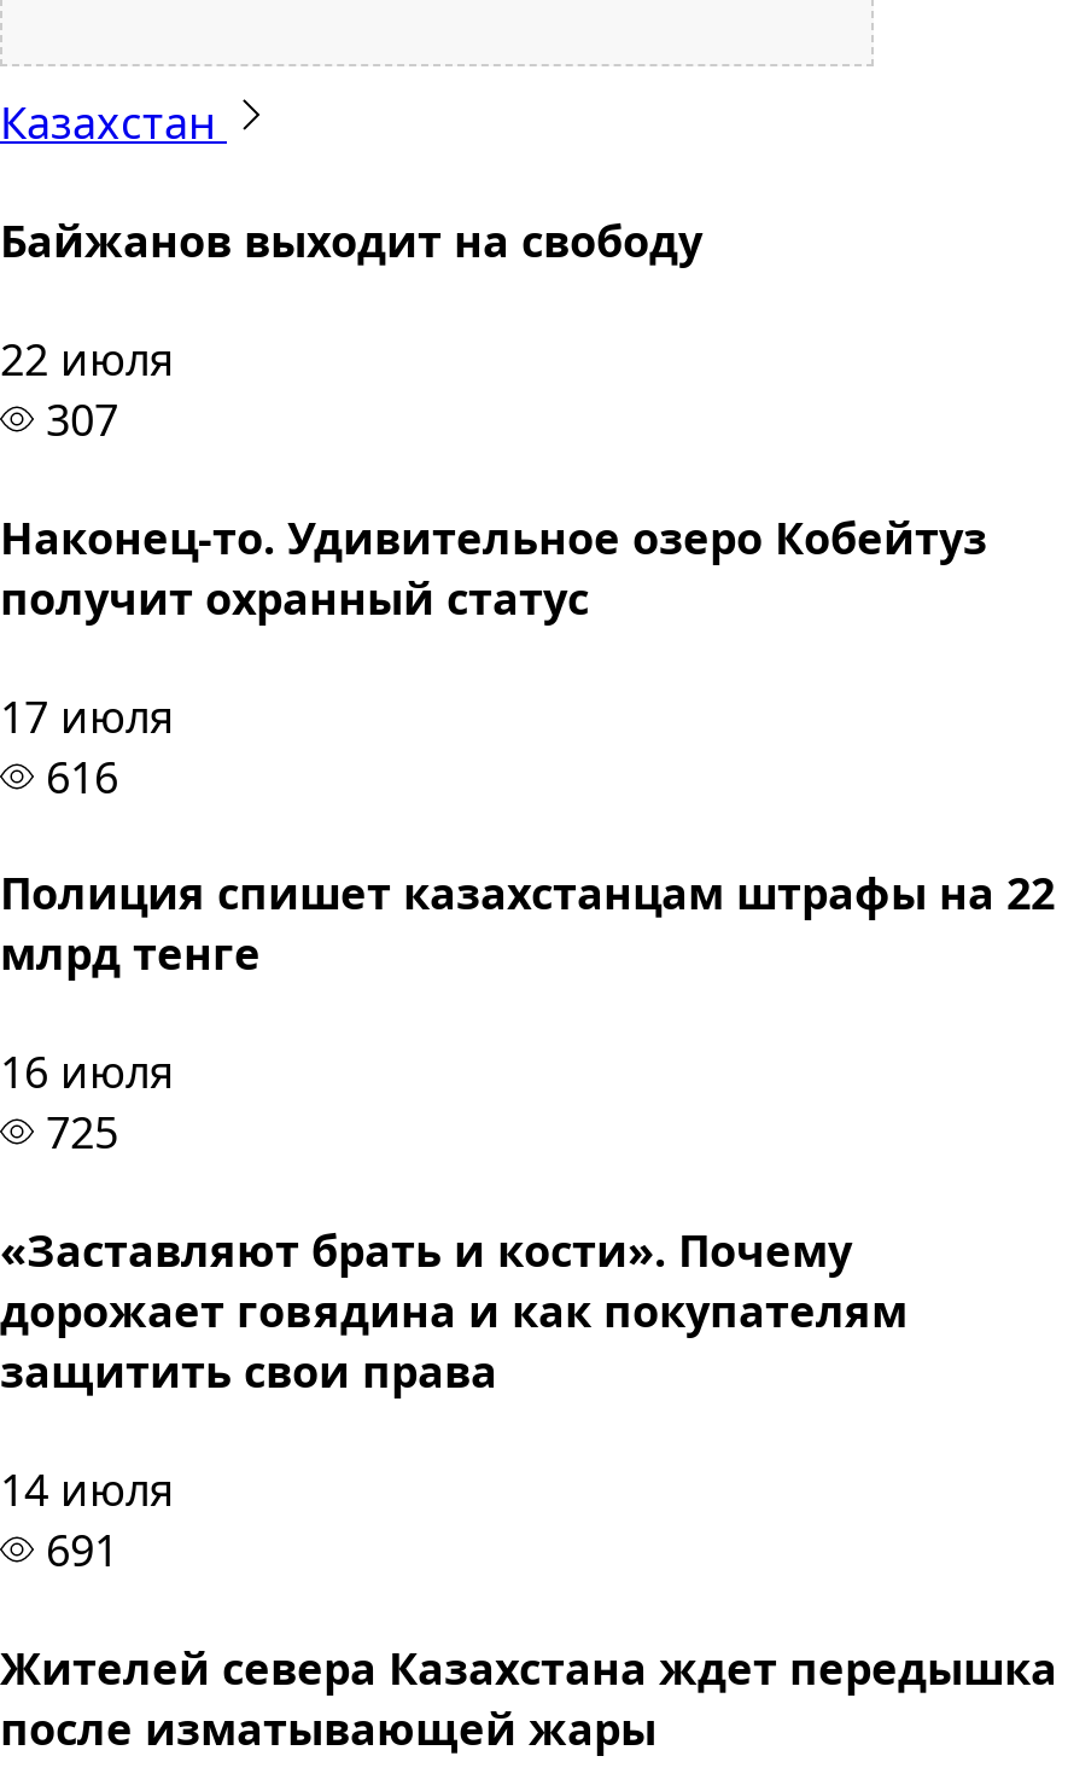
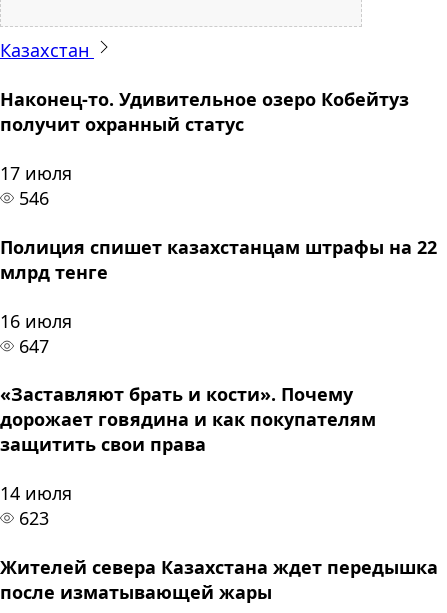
- Байжанов выходит на свободу
- 22 июля
- 307

- 616
+ 546

- 725
+ 647

- 691
+ 623
